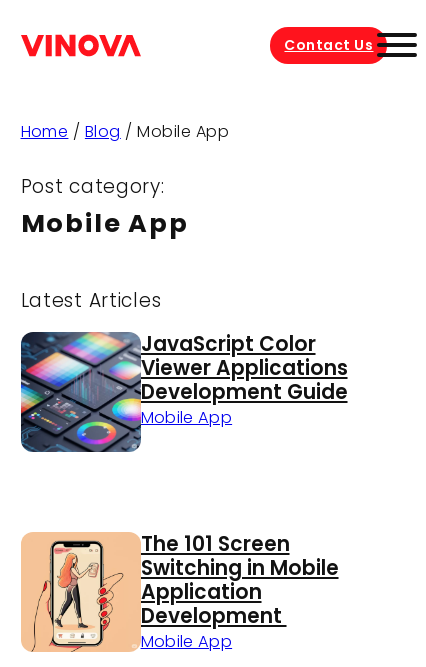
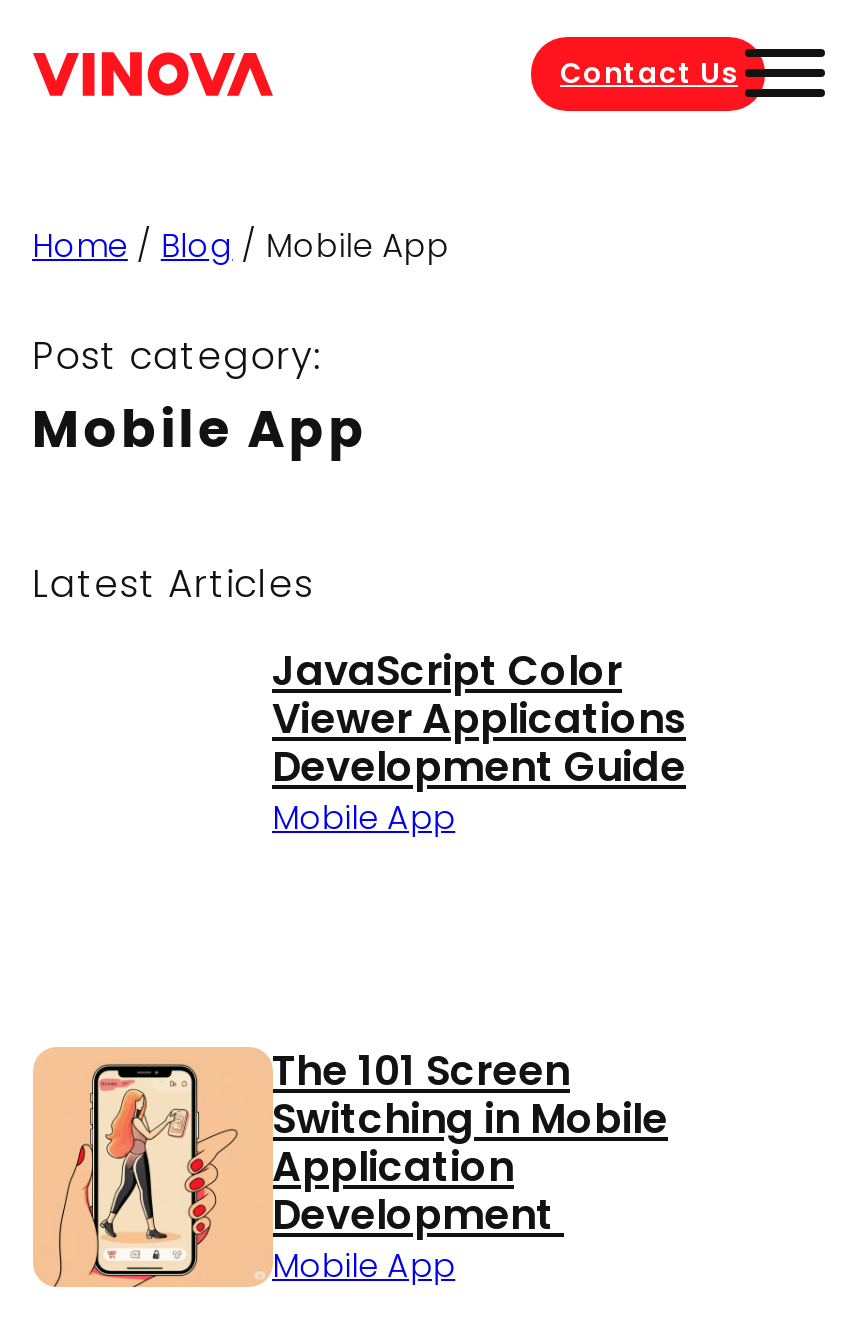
- [image]
